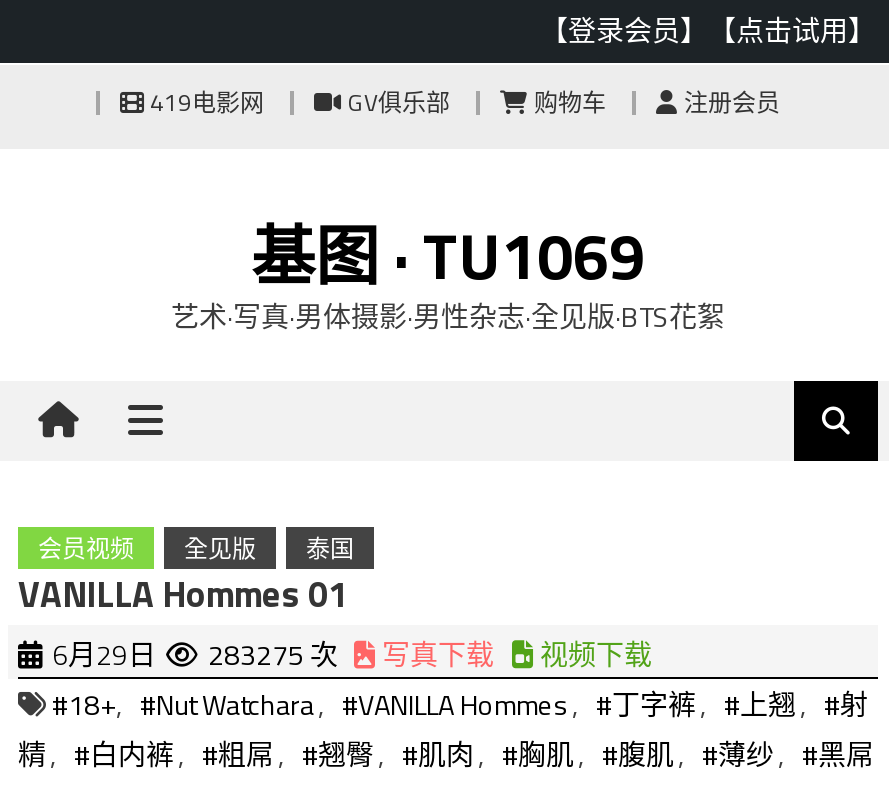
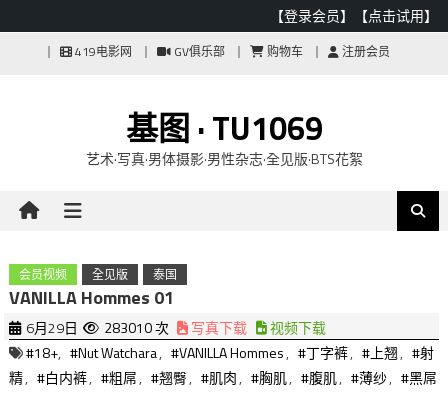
- 6月29日 283275 次 写真下载 视频下载
+ 6月29日 283010 次 写真下载 视频下载
